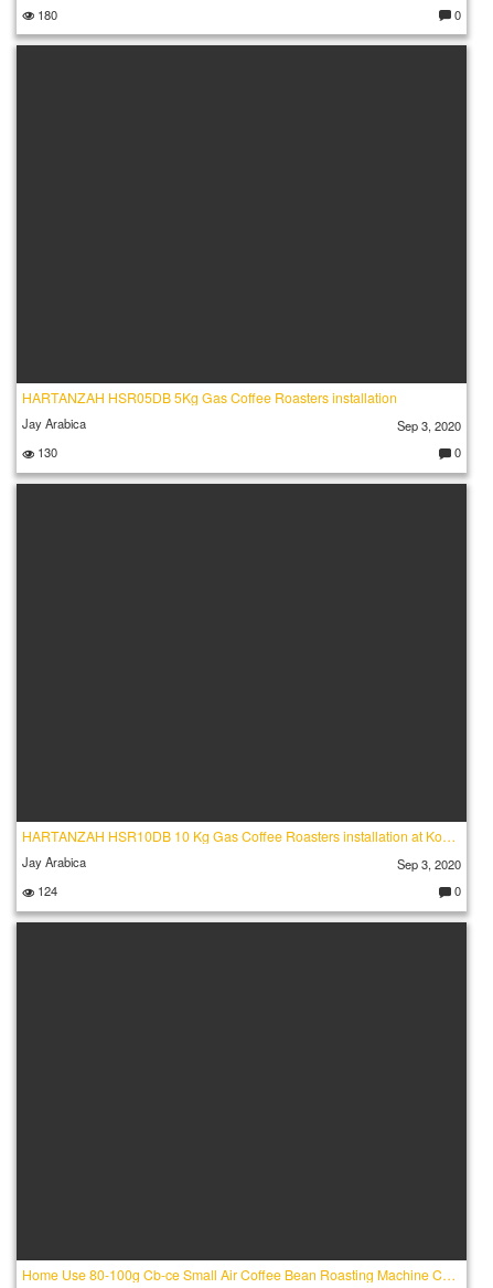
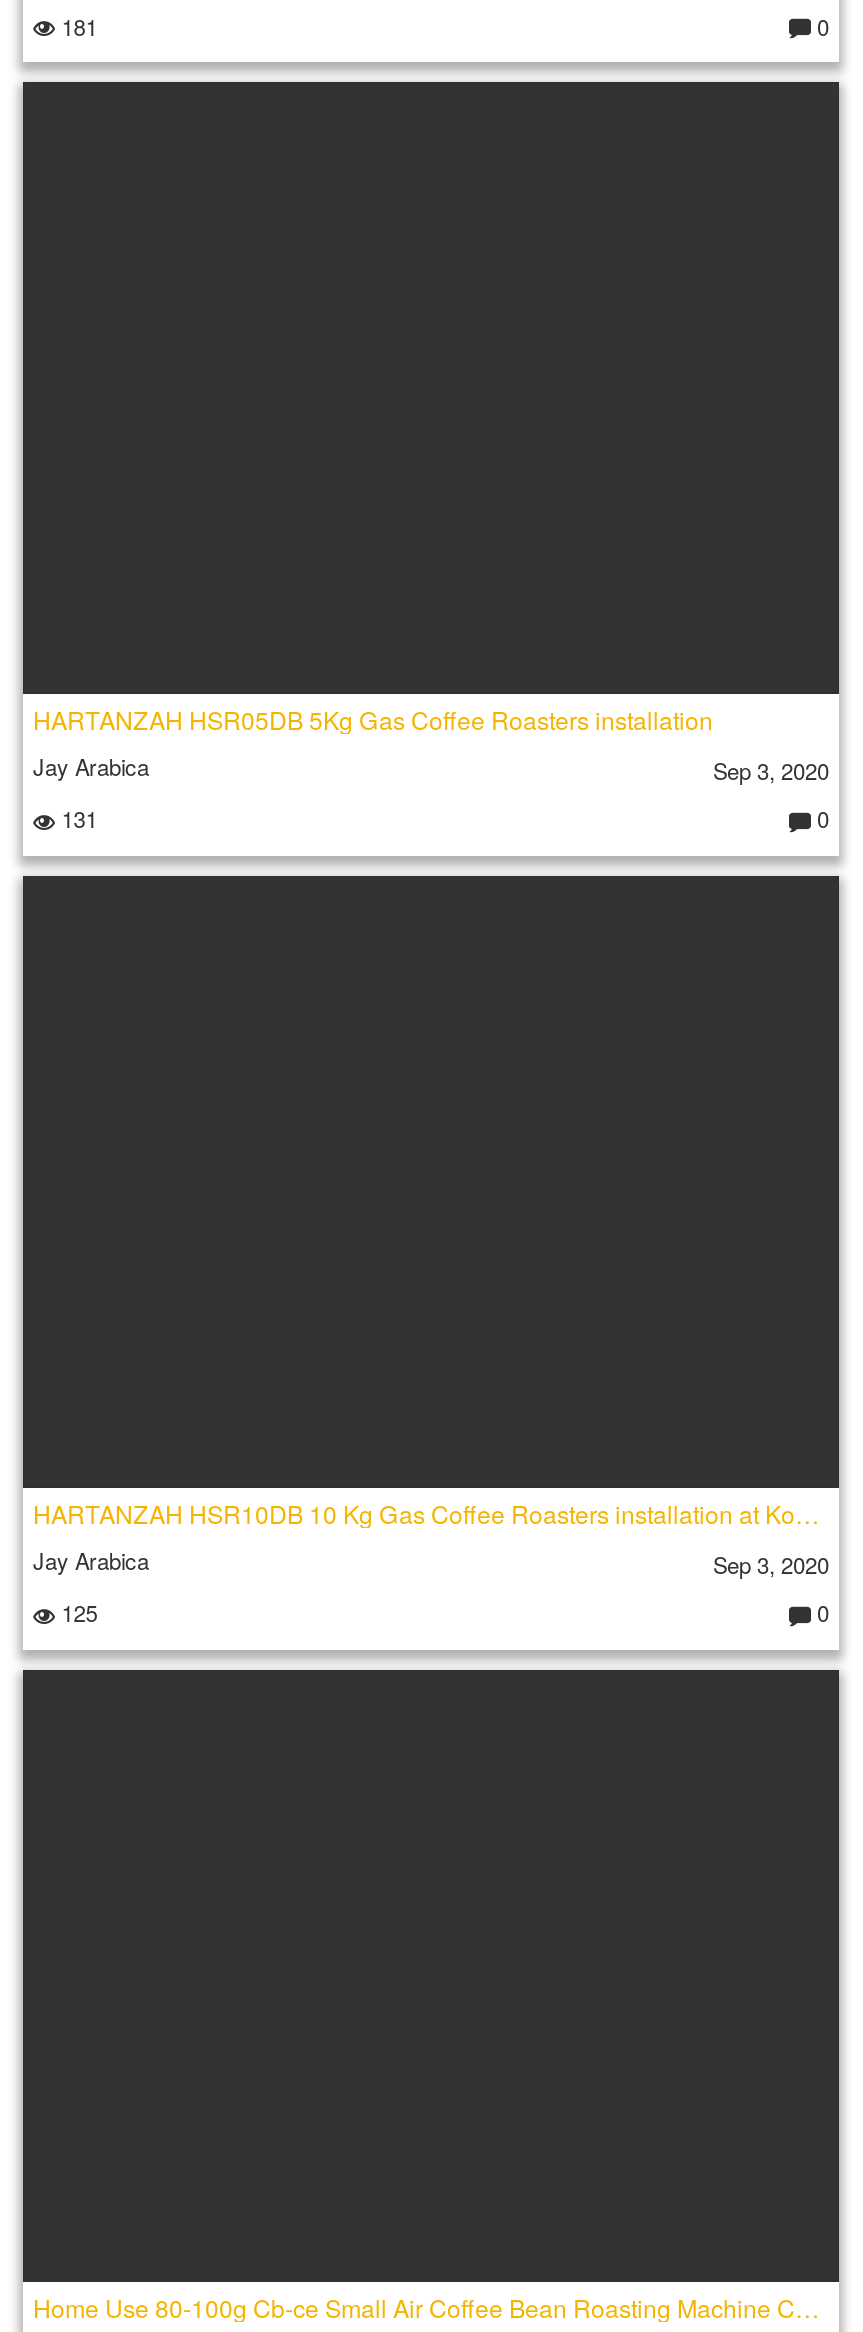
- 180
+ 181

- 130
+ 131

- 124
+ 125
